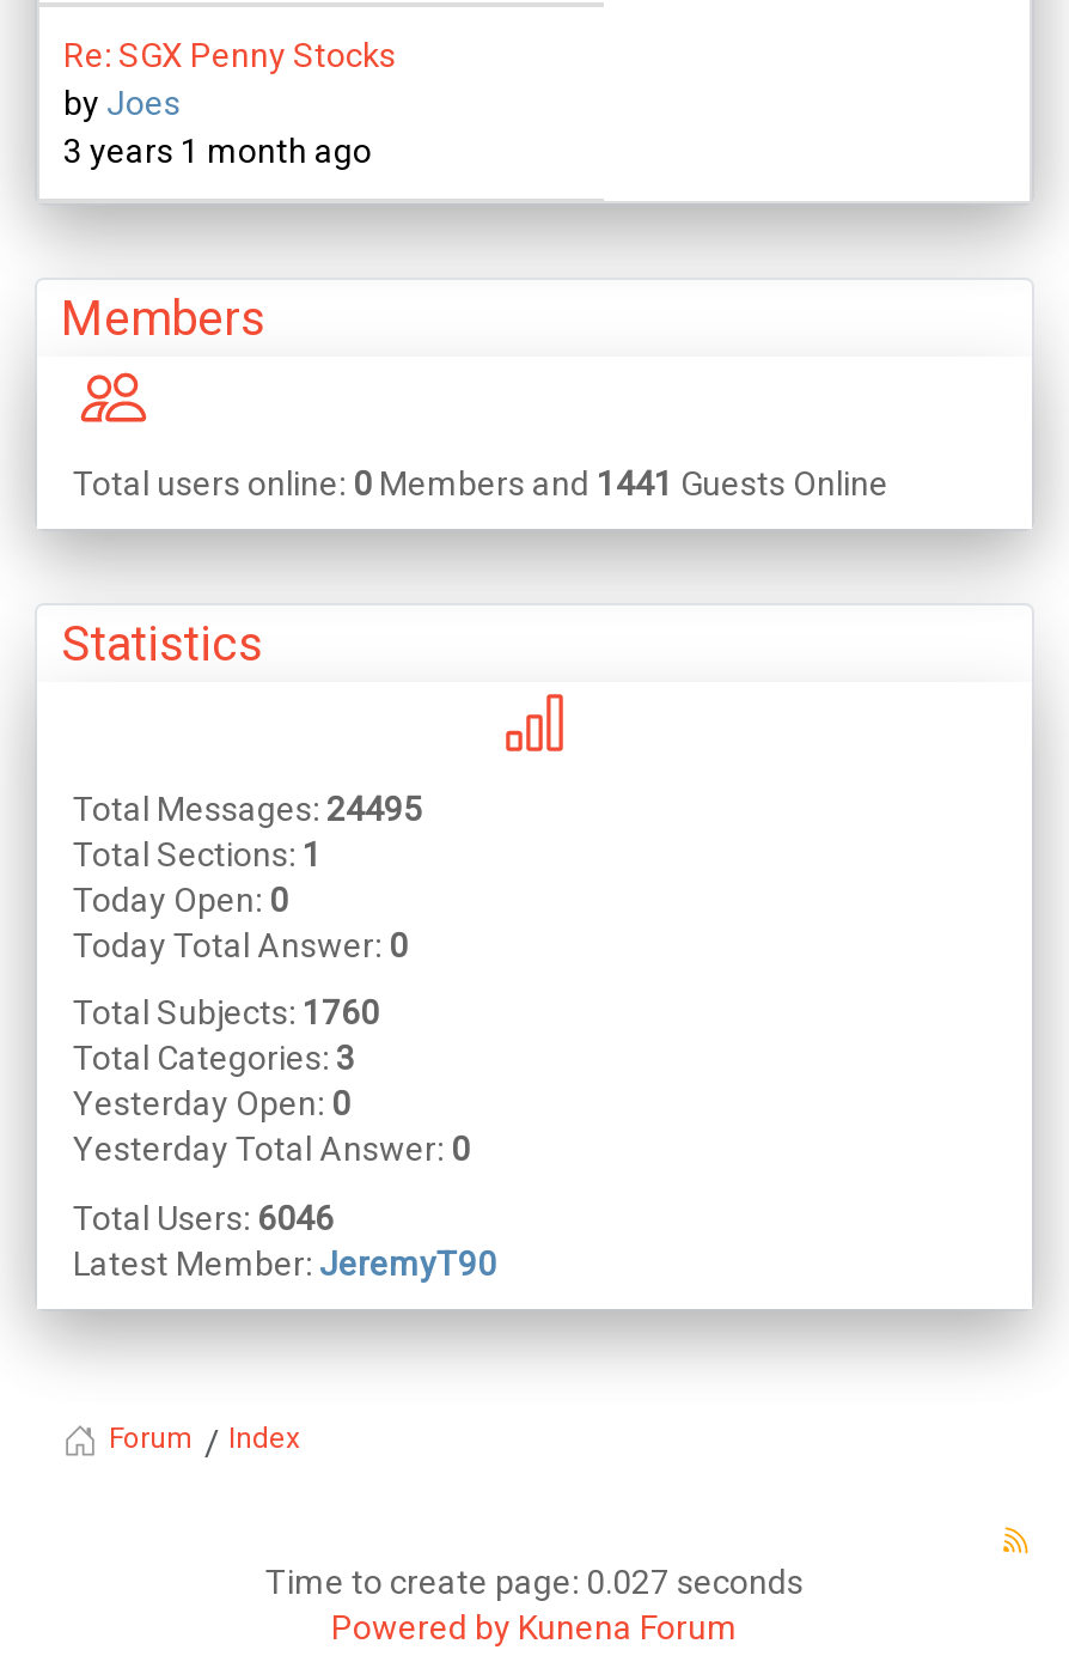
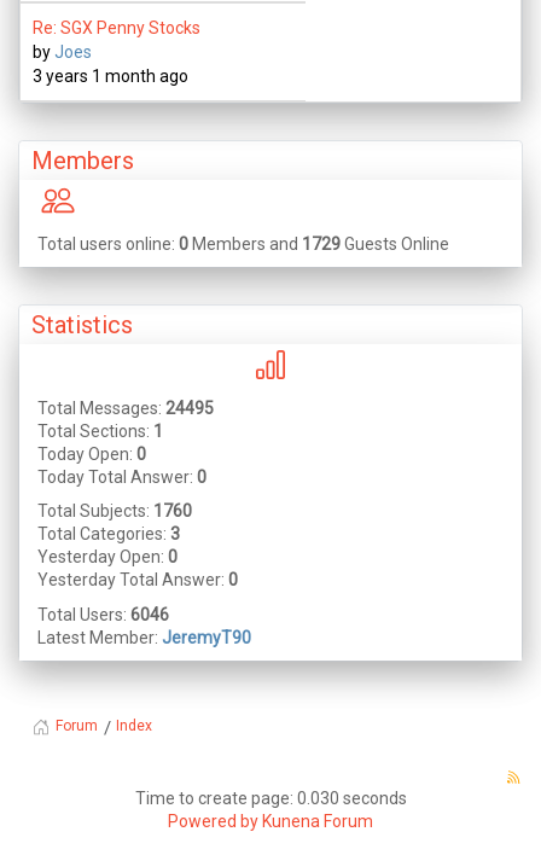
- Total users online: 0 Members and 1441 Guests Online
+ Total users online: 0 Members and 1729 Guests Online

- Time to create page: 0.027 seconds
+ Time to create page: 0.030 seconds
